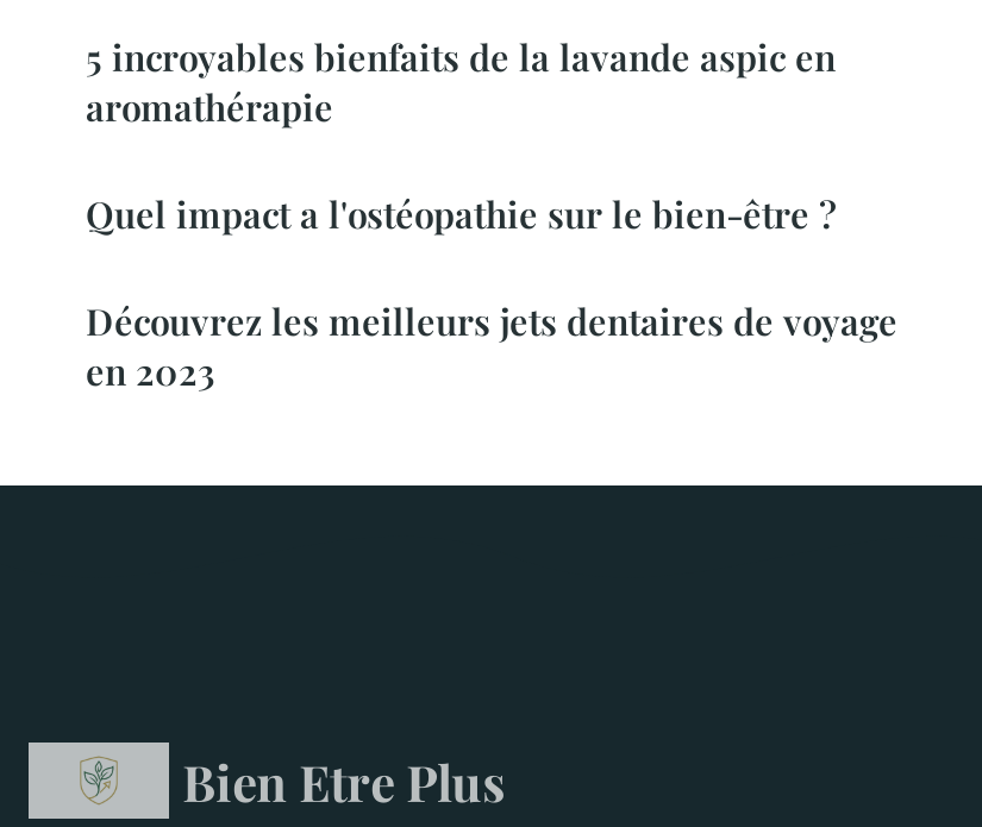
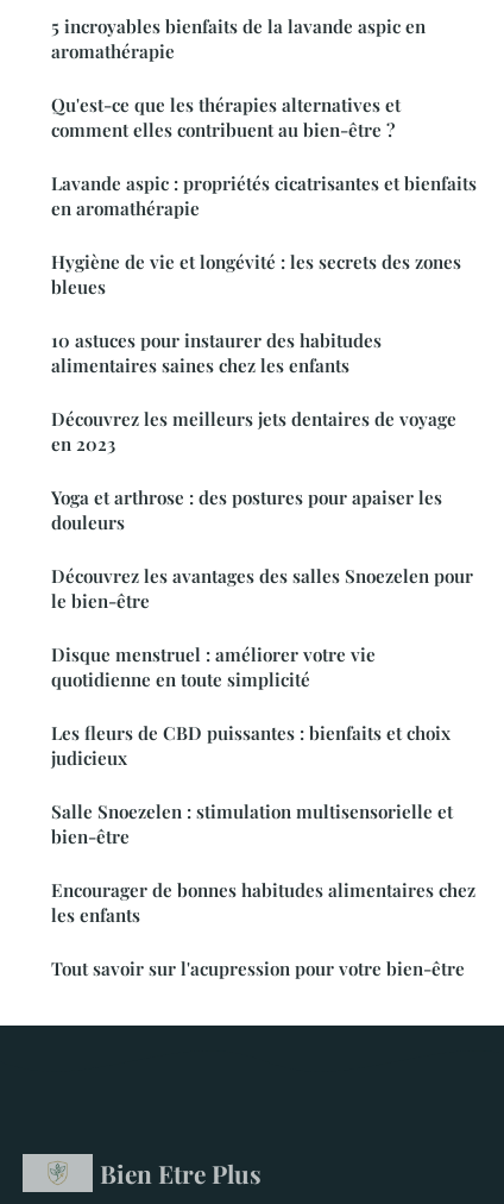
- Quel impact a l'ostéopathie sur le bien-être ?
+ Qu'est-ce que les thérapies alternatives et
+ comment elles contribuent au bien-être ?
+ Lavande aspic : propriétés cicatrisantes et bienfaits
+ en aromathérapie
+ Hygiène de vie et longévité : les secrets des zones
+ bleues
+ 10 astuces pour instaurer des habitudes
+ alimentaires saines chez les enfants

+ Yoga et arthrose : des postures pour apaiser les
+ douleurs
+ Découvrez les avantages des salles Snoezelen pour
+ le bien-être
+ Disque menstruel : améliorer votre vie
+ quotidienne en toute simplicité
+ Les fleurs de CBD puissantes : bienfaits et choix
+ judicieux
+ Salle Snoezelen : stimulation multisensorielle et
+ bien-être
+ Encourager de bonnes habitudes alimentaires chez
+ les enfants
+ Tout savoir sur l'acupression pour votre bien-être
